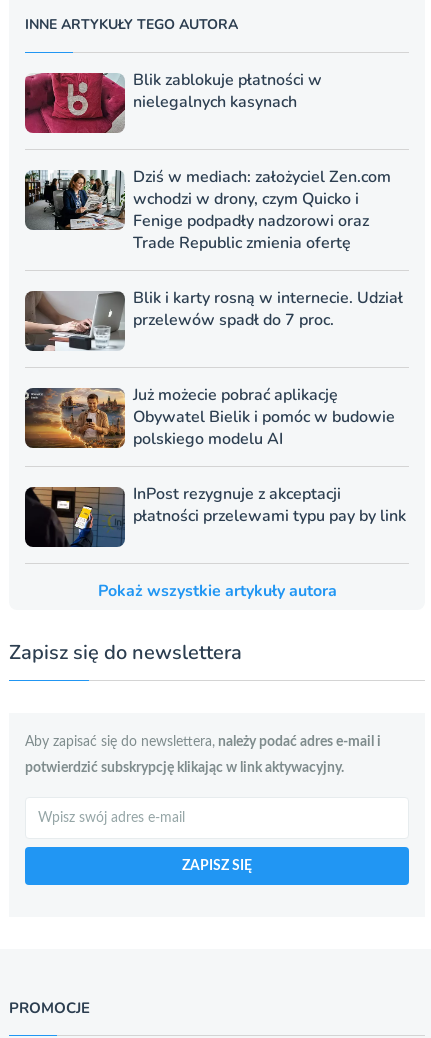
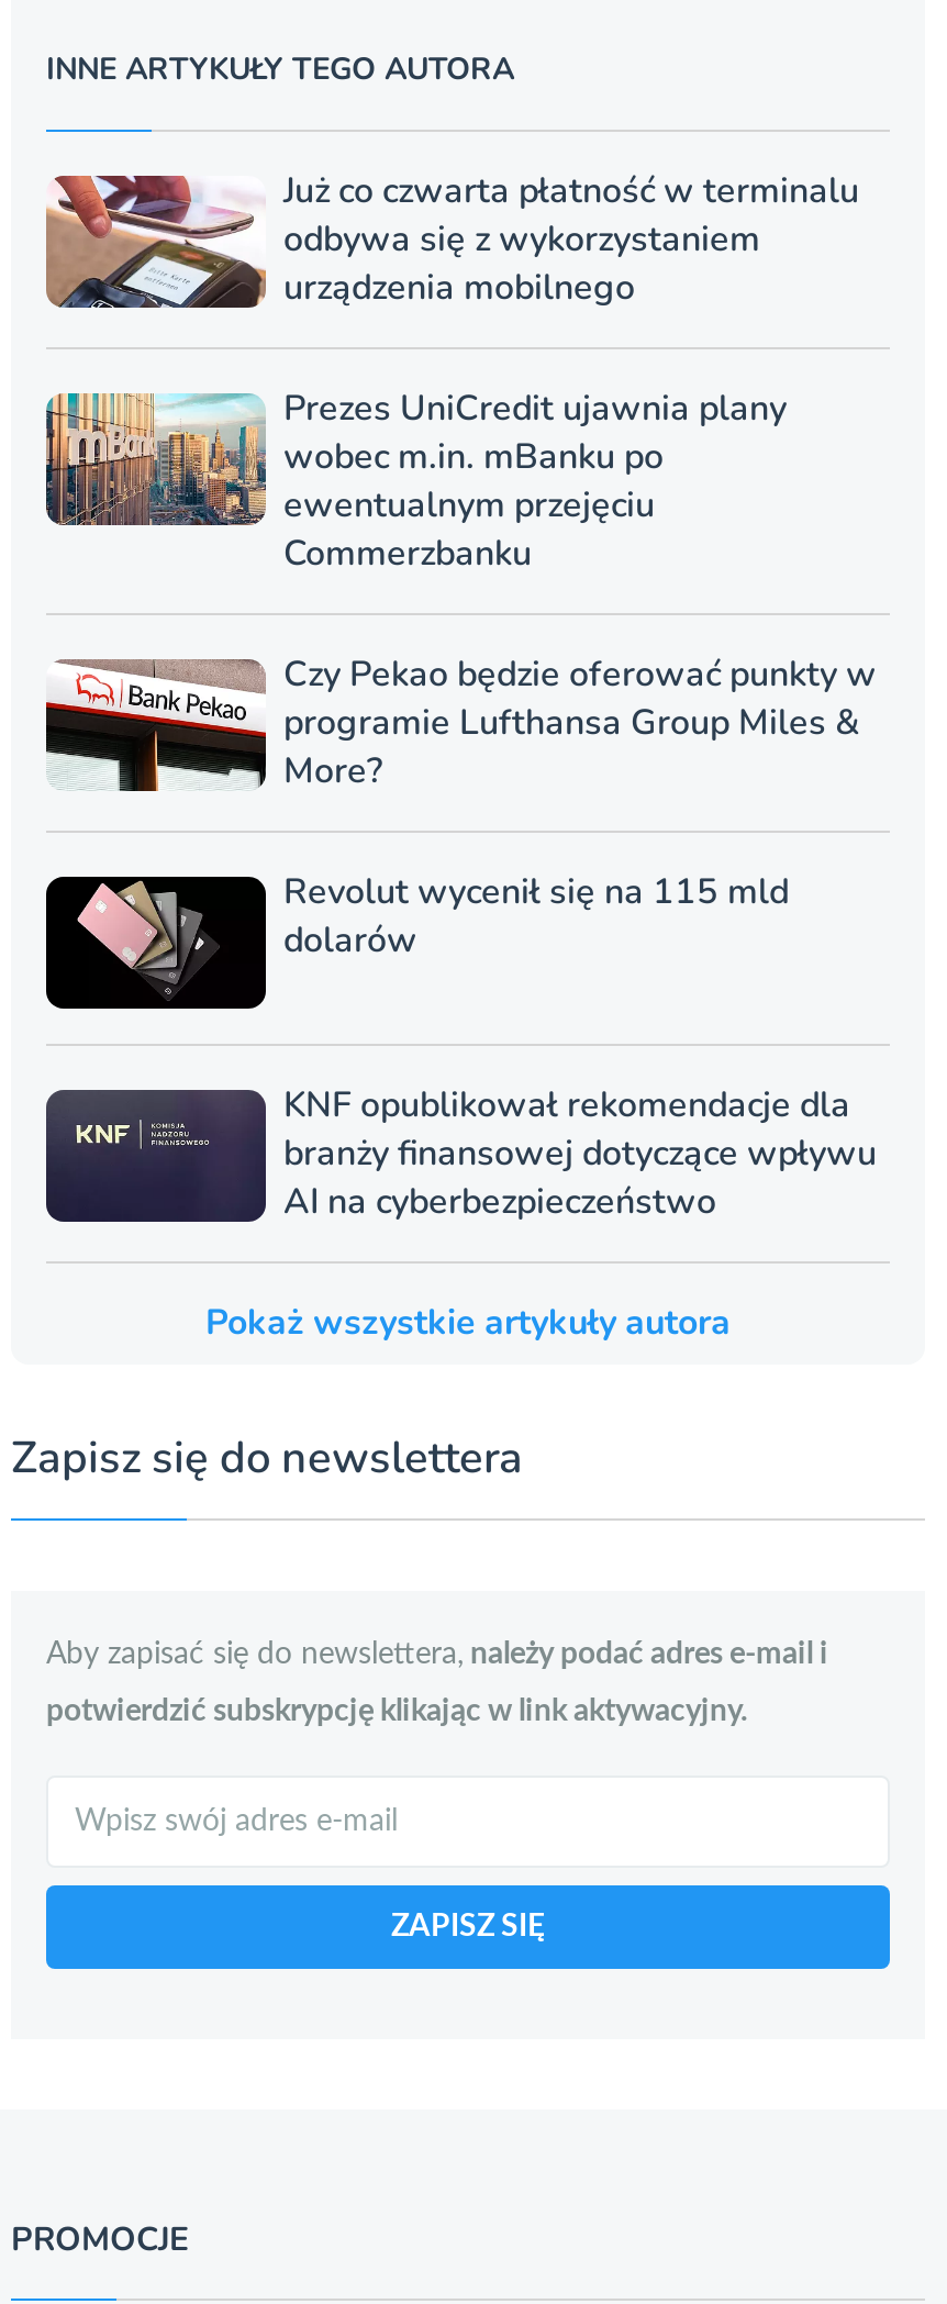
- [image]
- Blik zablokuje płatności w
- nielegalnych kasynach
+ [image]
+ Już co czwarta płatność w terminalu
+ odbywa się z wykorzystaniem
+ urządzenia mobilnego

- [image]
- Dziś w mediach: założyciel Zen.com
- wchodzi w drony, czym Quicko i
- Fenige podpadły nadzorowi oraz
- Trade Republic zmienia ofertę
+ [image]
+ Prezes UniCredit ujawnia plany
+ wobec m.in. mBanku po
+ ewentualnym przejęciu
+ Commerzbanku

- [image]
- Blik i karty rosną w internecie. Udział
- przelewów spadł do 7 proc.
+ [image]
+ Czy Pekao będzie oferować punkty w
+ programie Lufthansa Group Miles &
+ More?

- [image]
- Już możecie pobrać aplikację
- Obywatel Bielik i pomóc w budowie
- polskiego modelu AI
+ [image]
+ Revolut wycenił się na 115 mld
+ dolarów

- [image]
- InPost rezygnuje z akceptacji
- płatności przelewami typu pay by link
+ [image]
+ KNF opublikował rekomendacje dla
+ branży finansowej dotyczące wpływu
+ AI na cyberbezpieczeństwo
